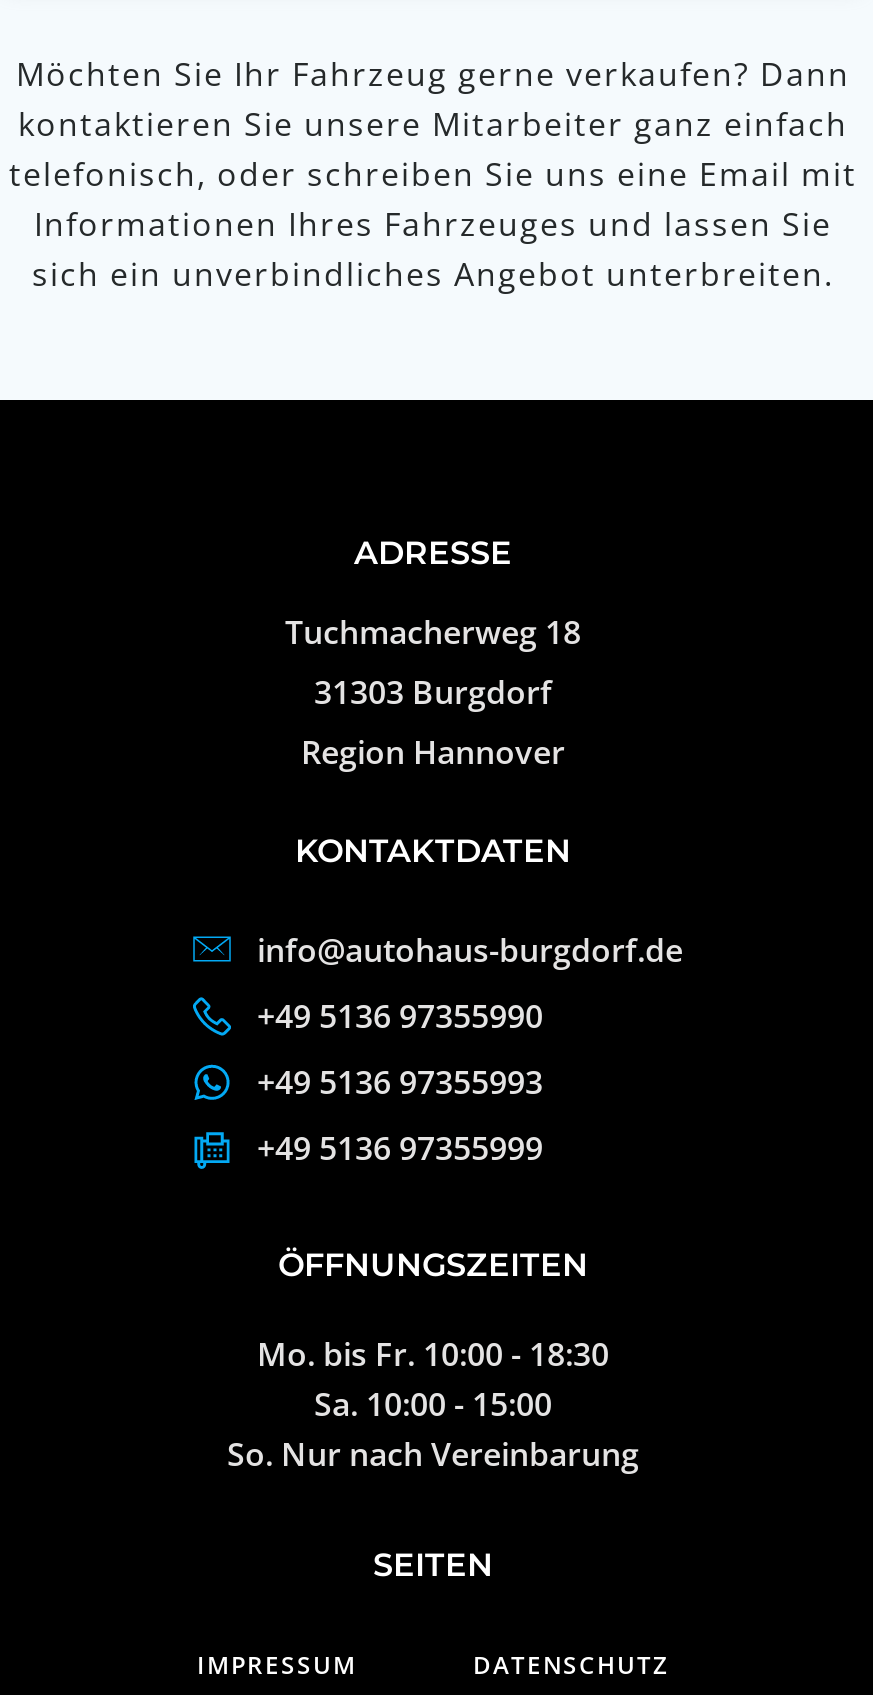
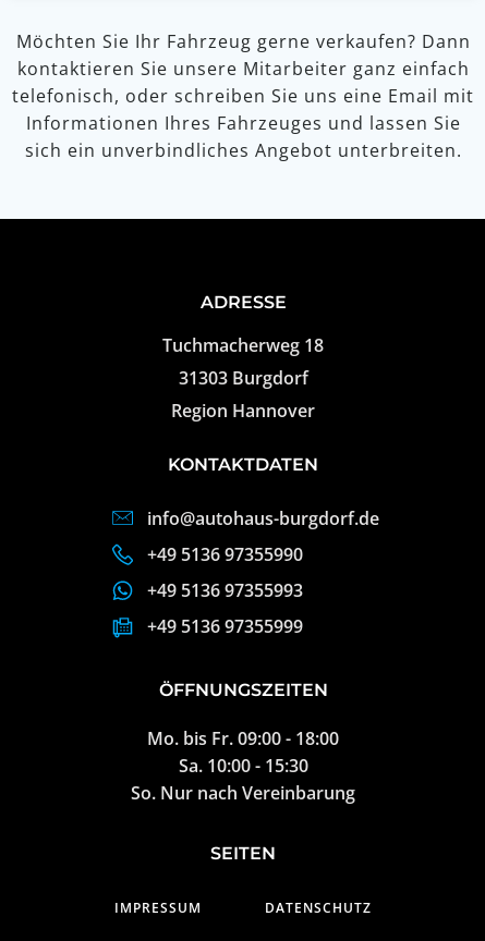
- Mo. bis Fr. 10:00 - 18:30
+ Mo. bis Fr. 09:00 - 18:00

- Sa. 10:00 - 15:00
+ Sa. 10:00 - 15:30
